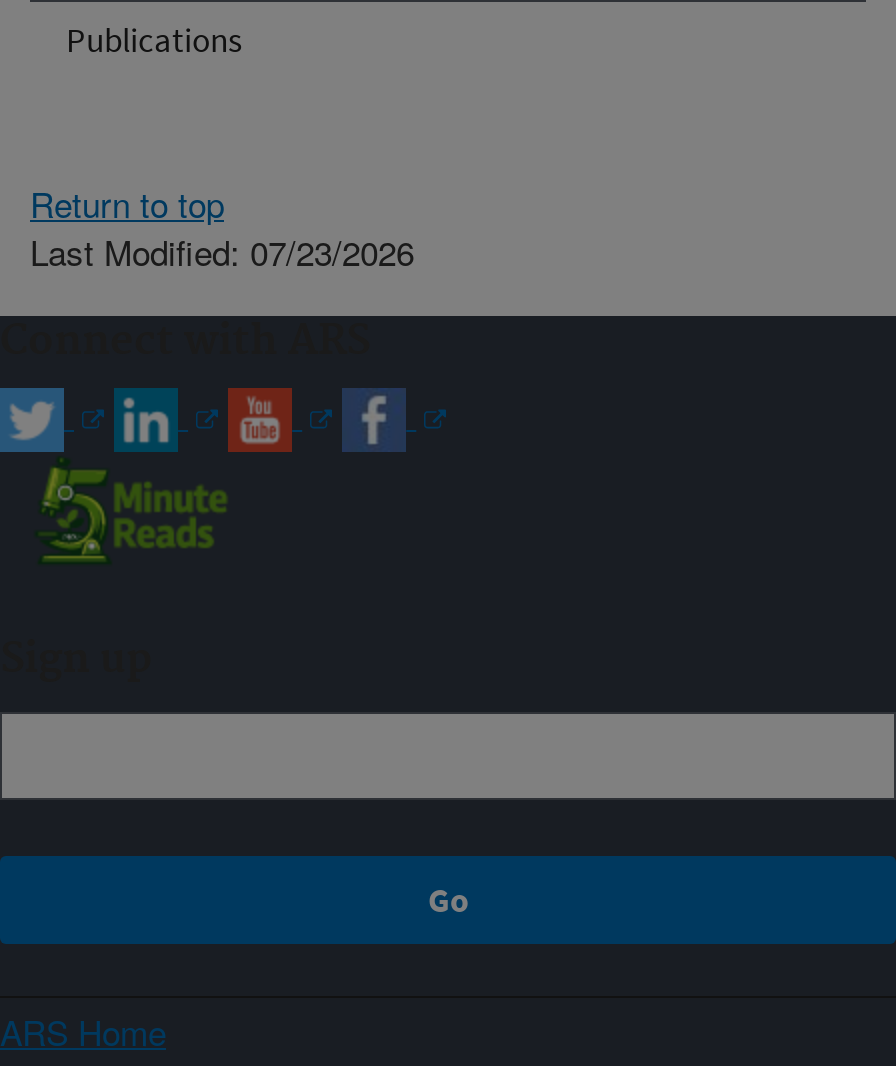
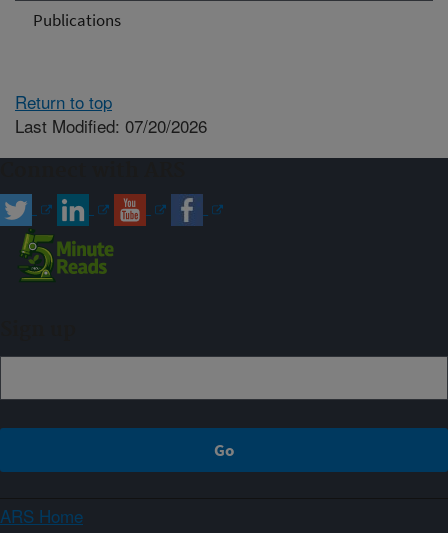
- Last Modified: 07/23/2026
+ Last Modified: 07/20/2026
